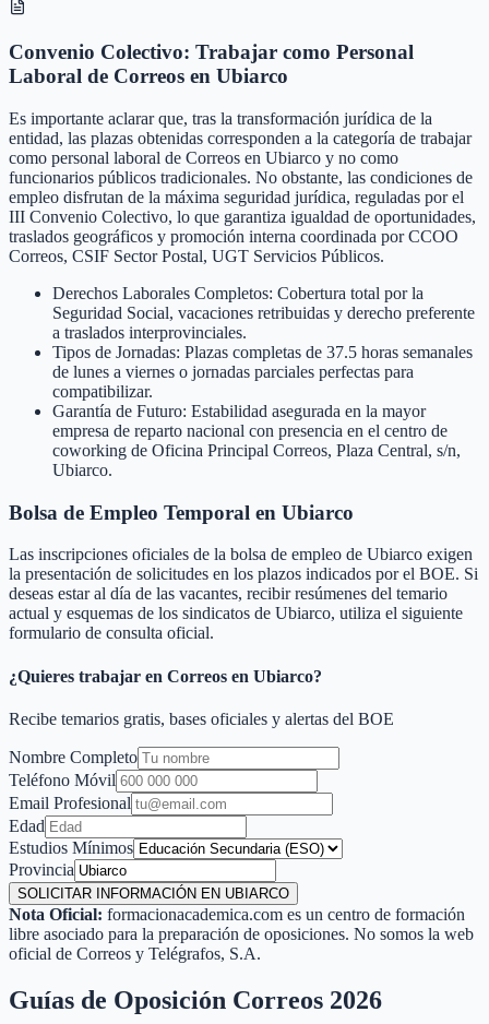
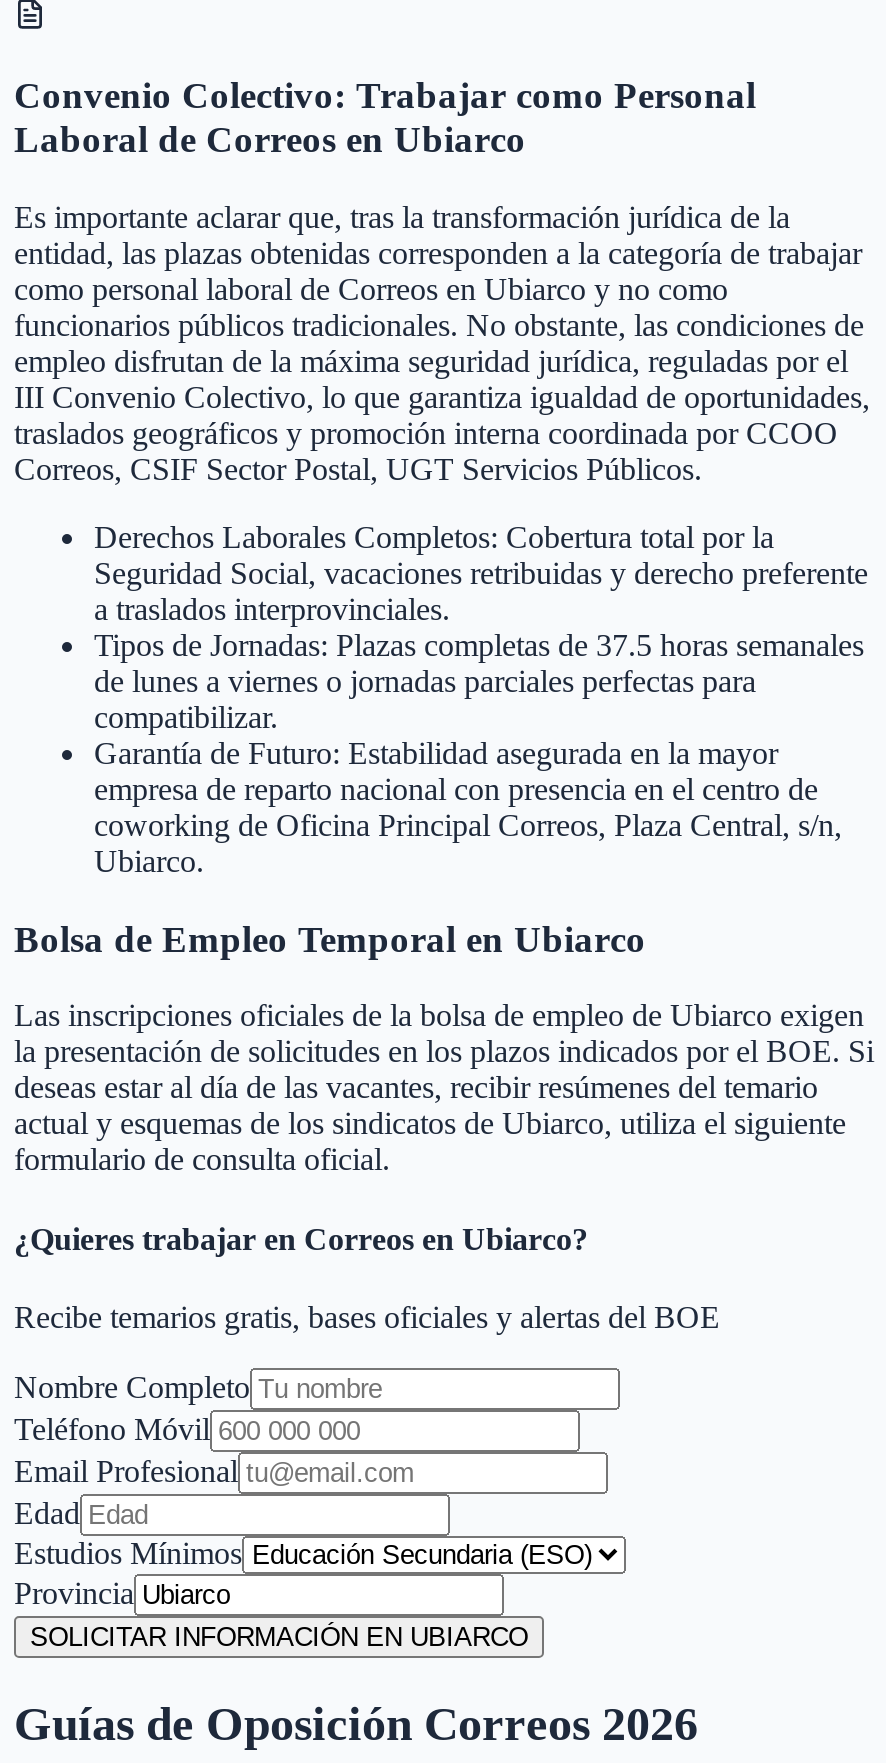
- Nota Oficial:formacionacademica.com es un centro de formación
- libre asociado para la preparación de oposiciones. No somos la web
- oficial de Correos y Telégrafos, S.A.
